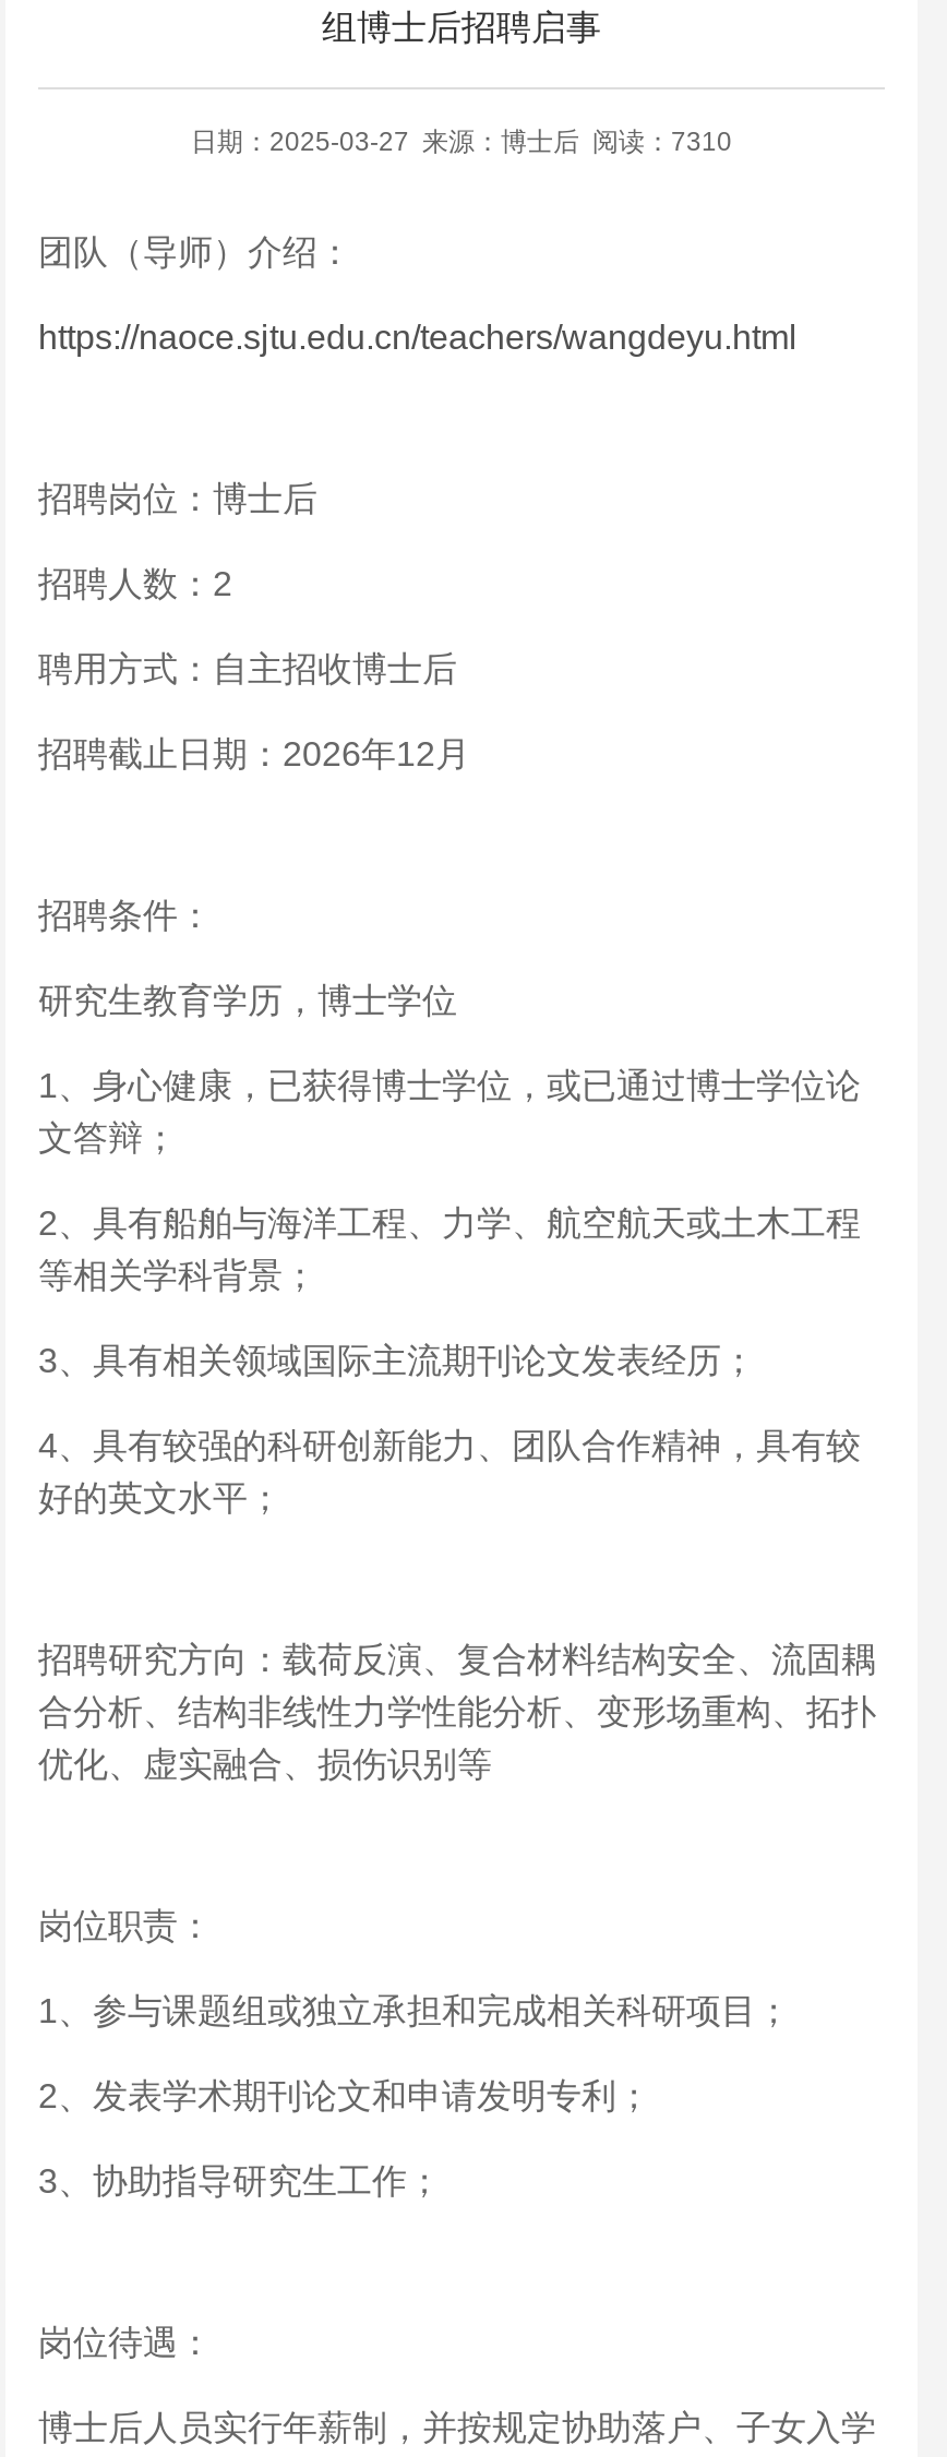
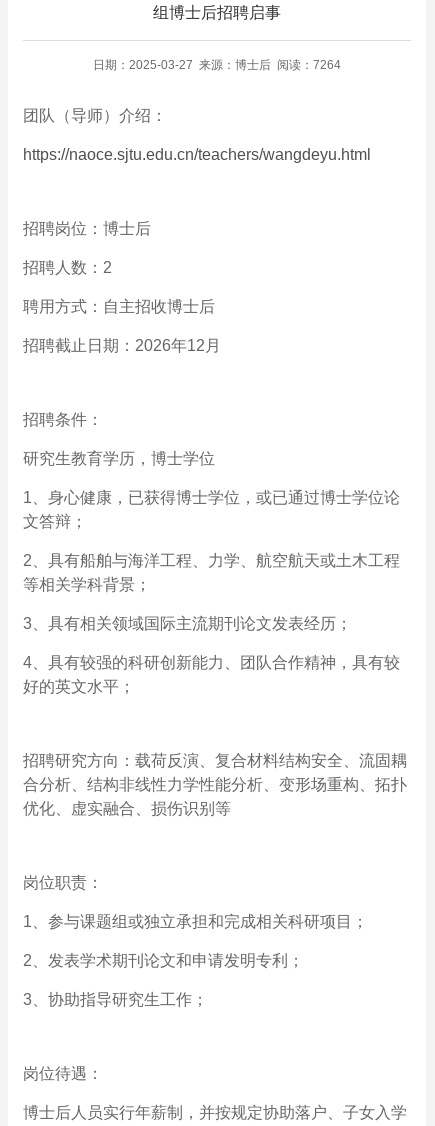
- 日期：2025-03-27 来源：博士后 阅读：7310
+ 日期：2025-03-27 来源：博士后 阅读：7264
